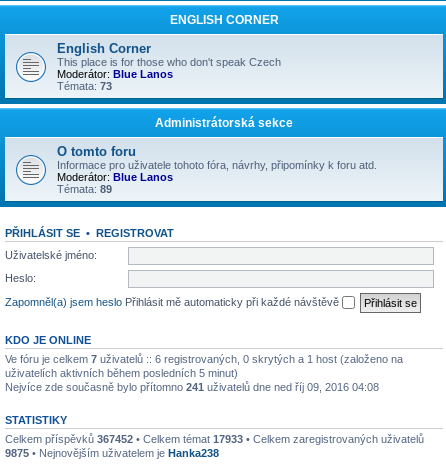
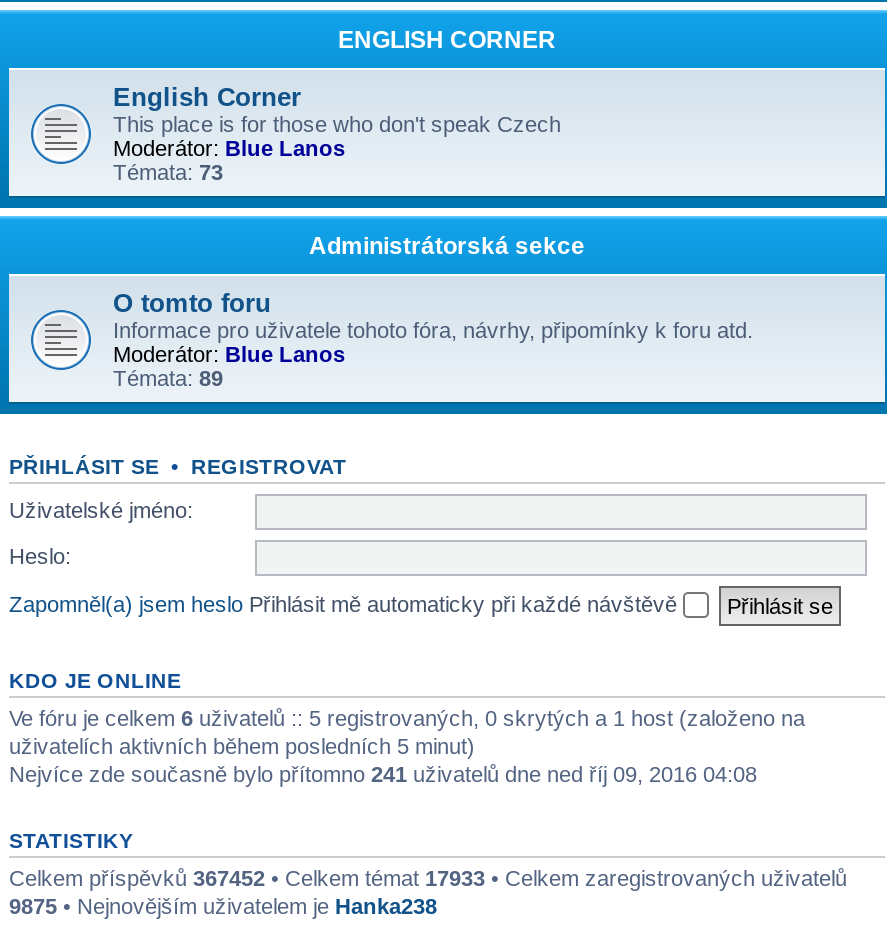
- Ve fóru je celkem 7 uživatelů :: 6 registrovaných, 0 skrytých a 1 host (založeno na
+ Ve fóru je celkem 6 uživatelů :: 5 registrovaných, 0 skrytých a 1 host (založeno na
